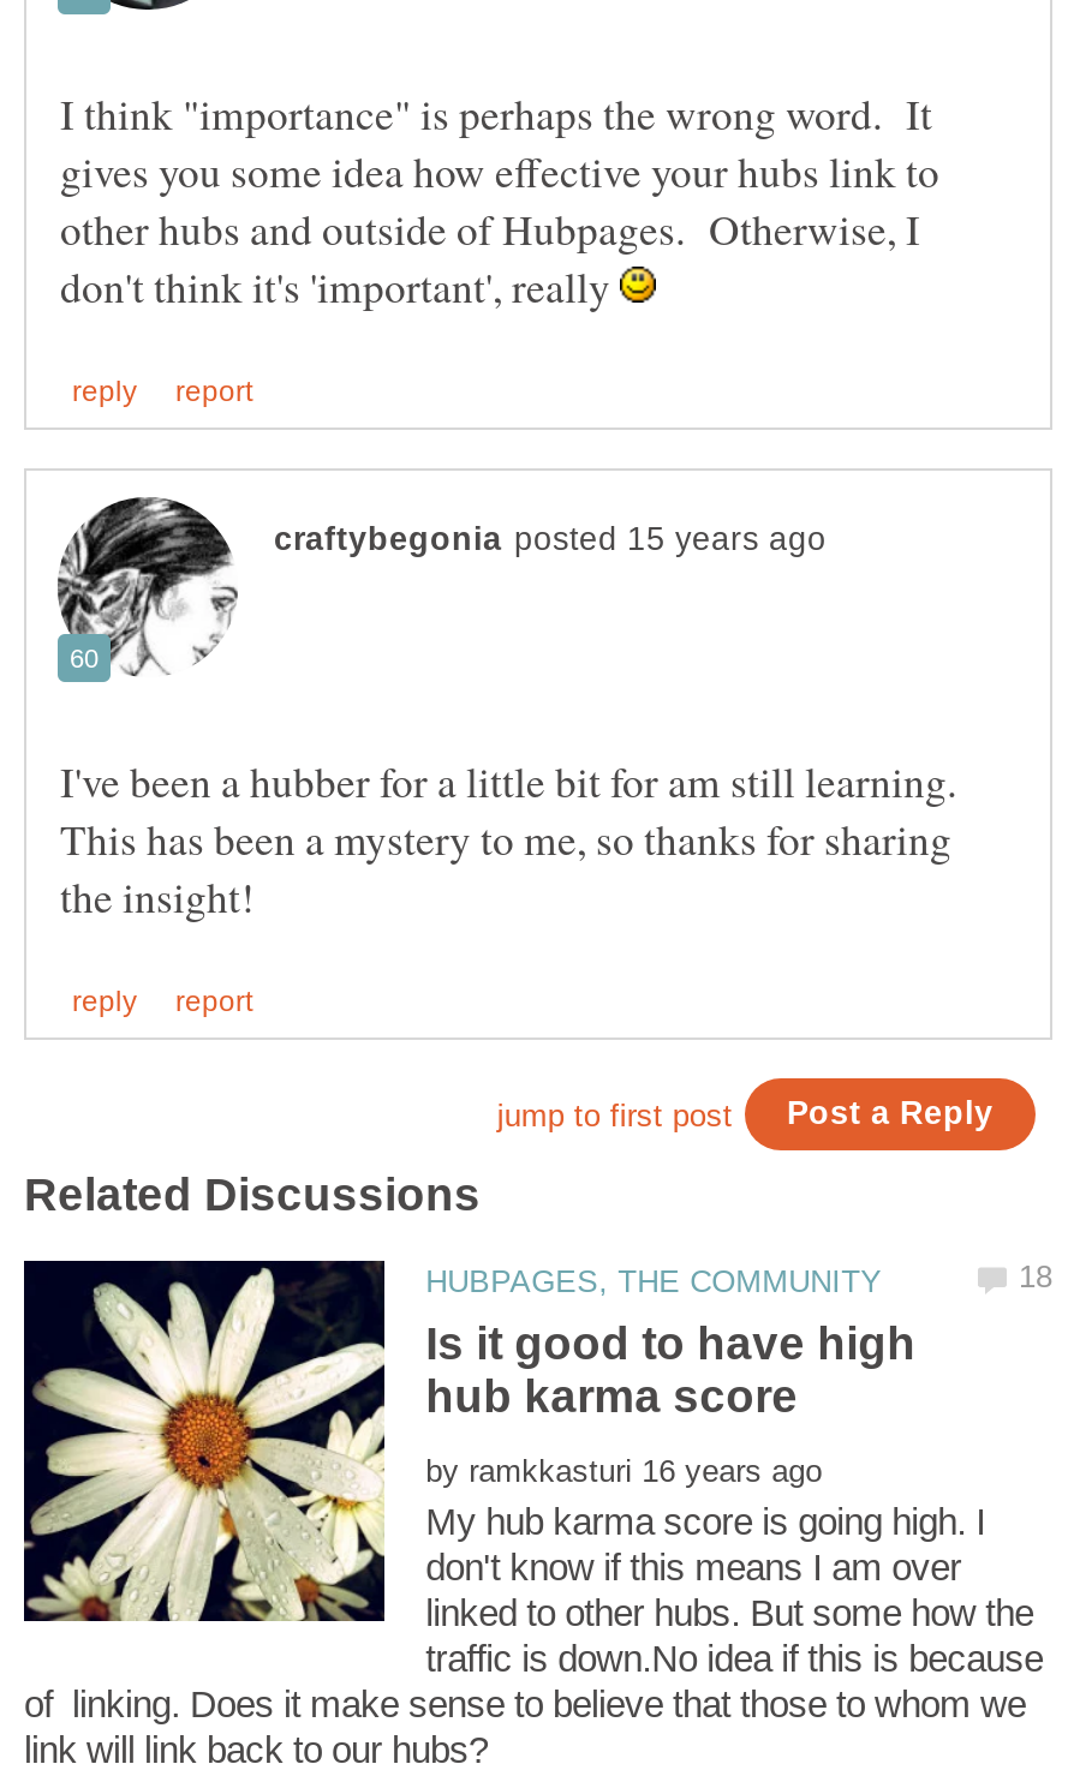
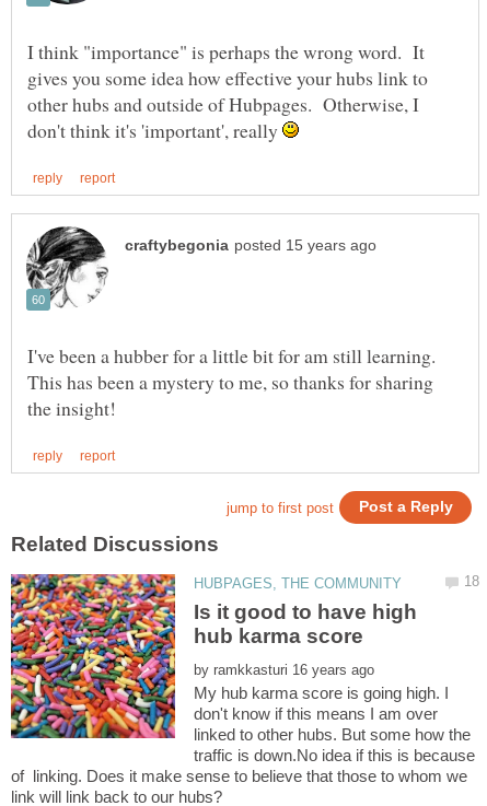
- [image]
+ [image]
